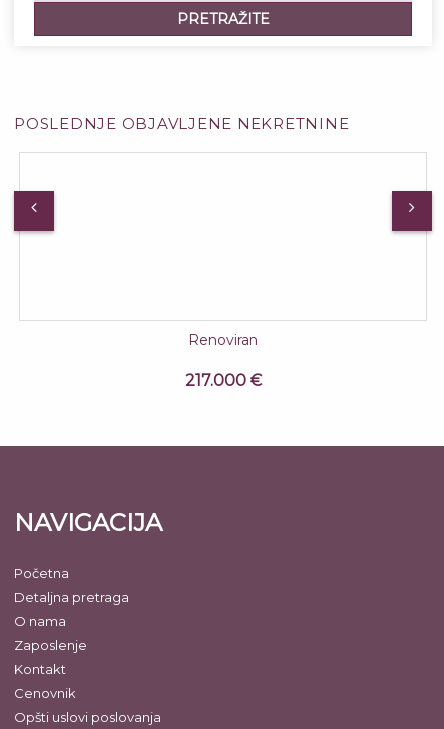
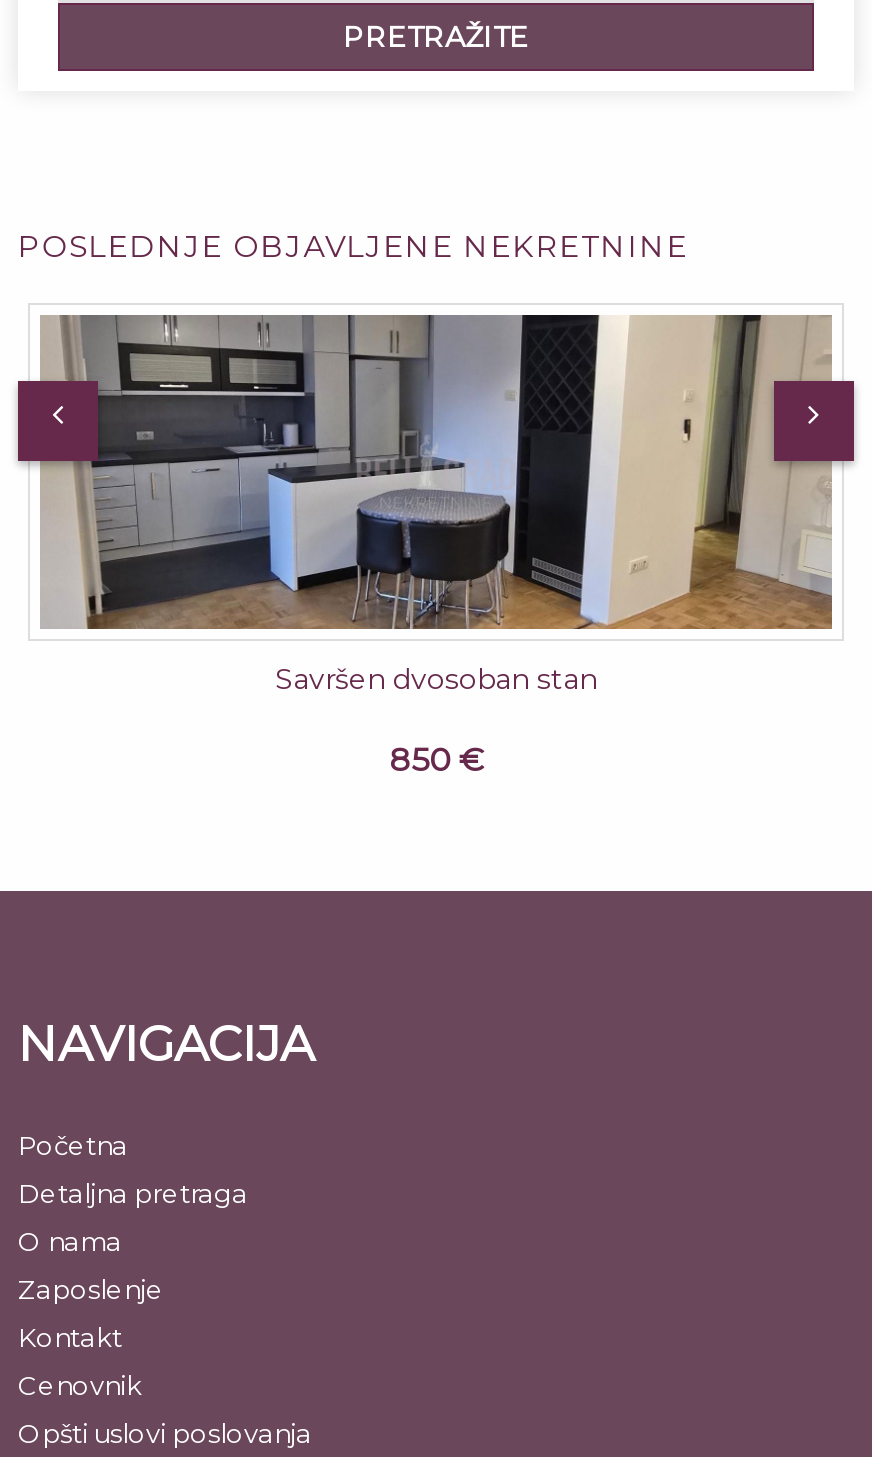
+ [image]

- Renoviran
+ Savršen dvosoban stan

- 217.000 €
+ 850 €
